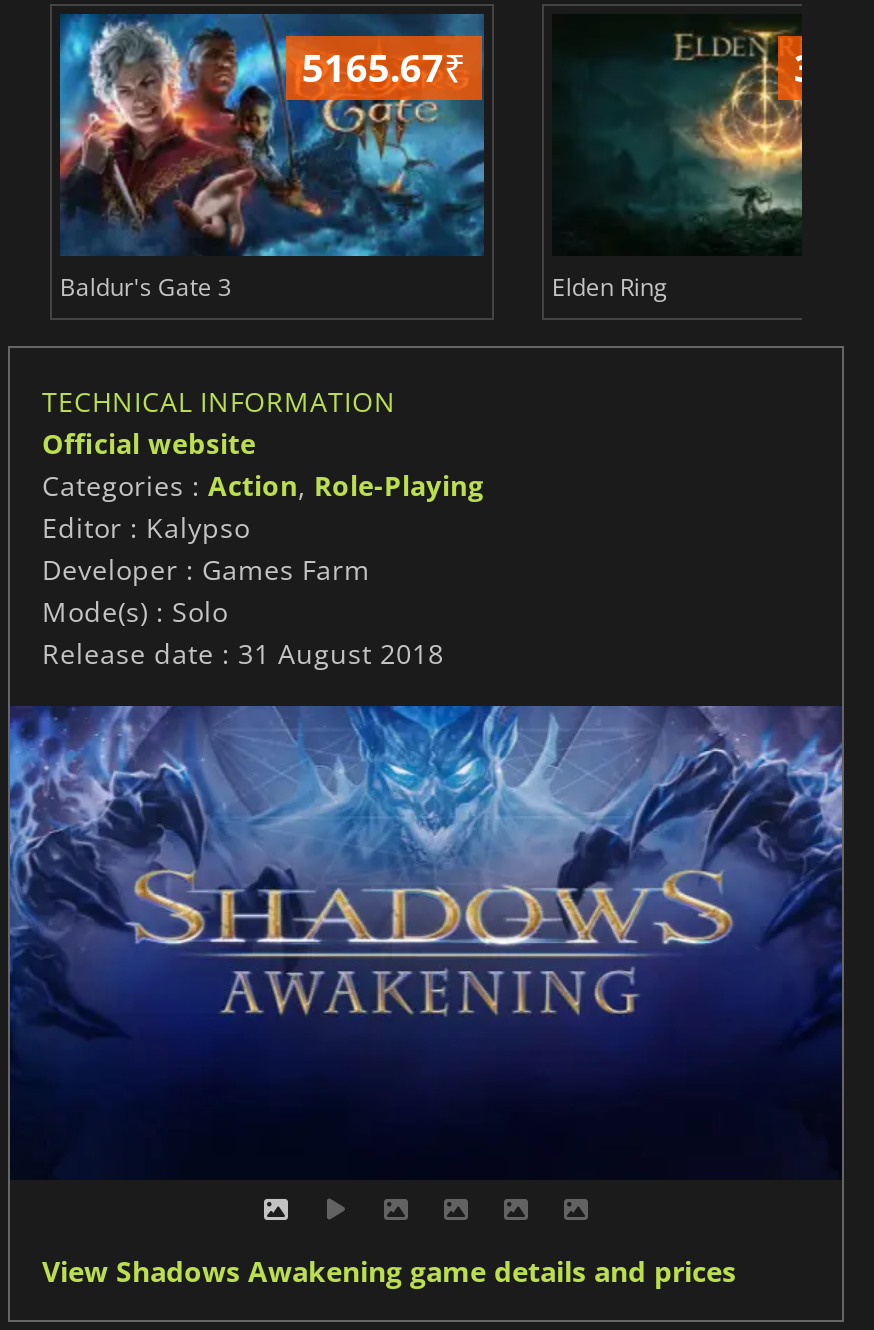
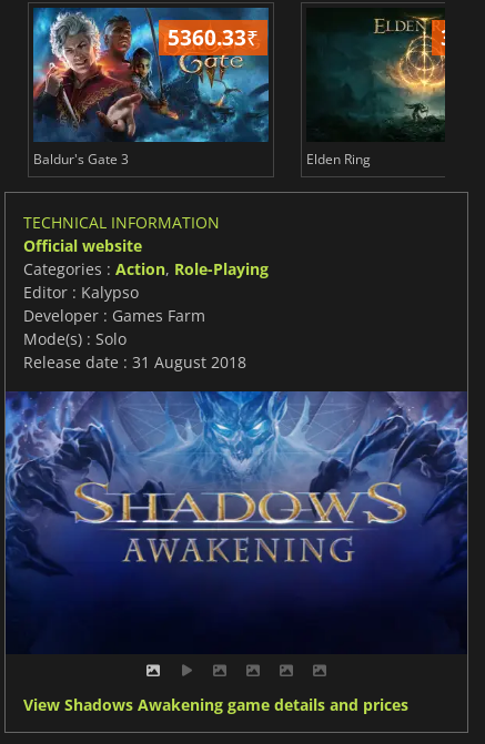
- 5165.67₹
+ 5360.33₹
